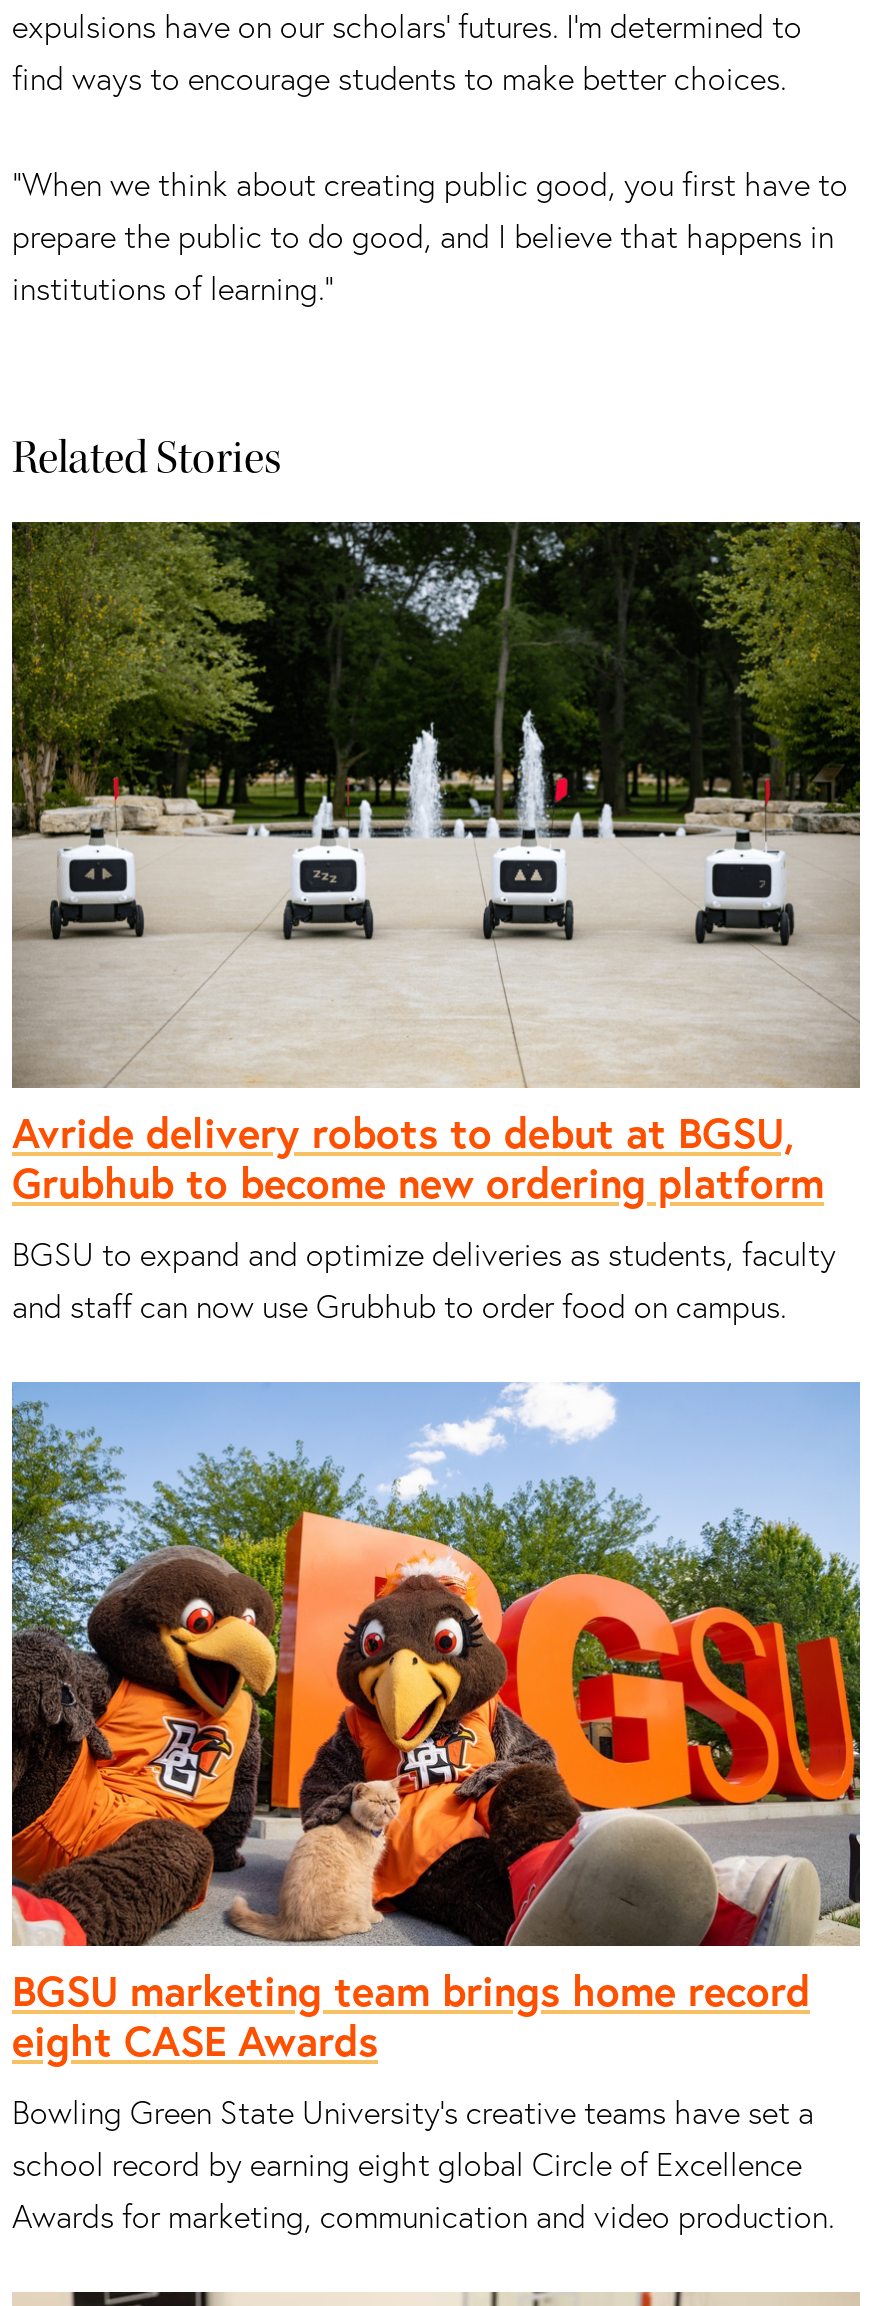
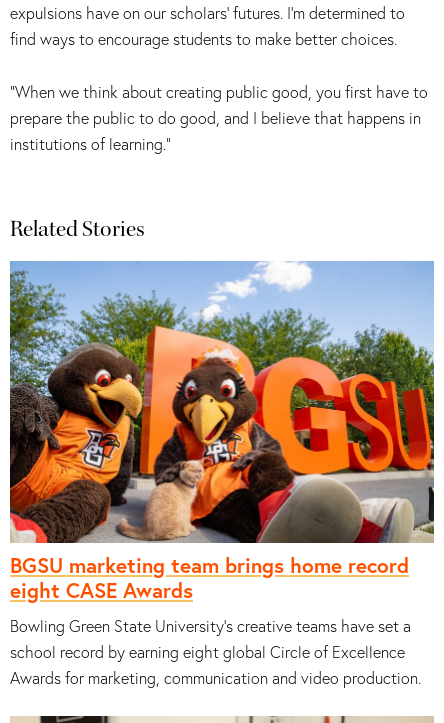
- [image]
- Avride delivery robots to debut at BGSU,
- Grubhub to become new ordering platform
- BGSU to expand and optimize deliveries as students, faculty
- and staff can now use Grubhub to order food on campus.
